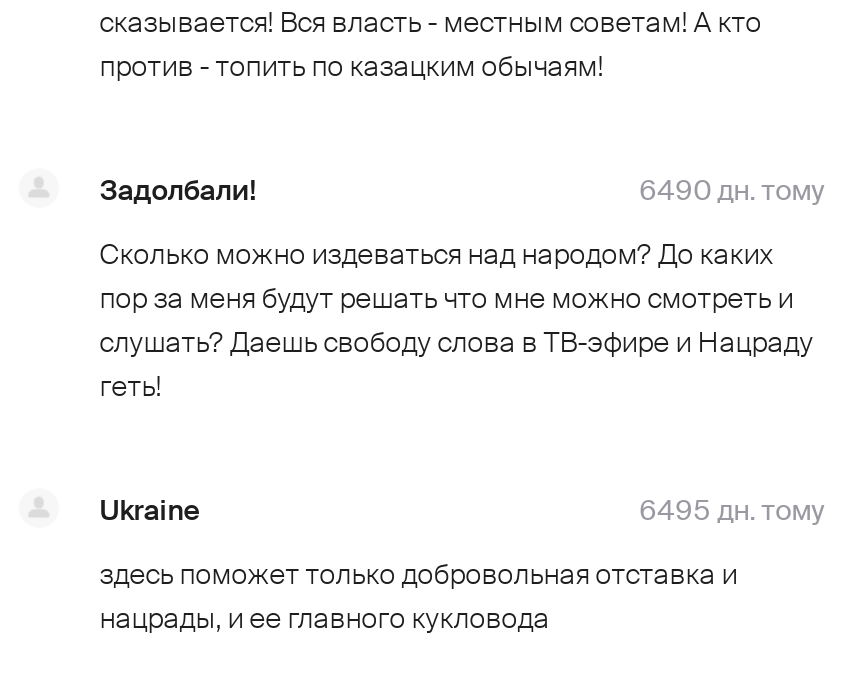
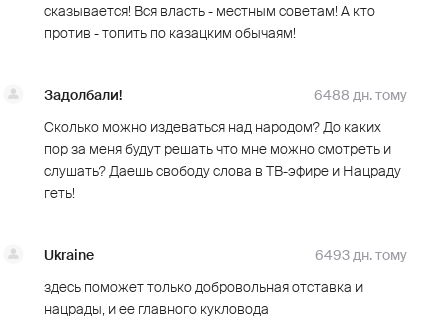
- 6490 дн. тому
+ 6488 дн. тому

- 6495 дн. тому
+ 6493 дн. тому
